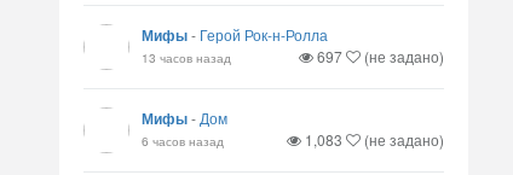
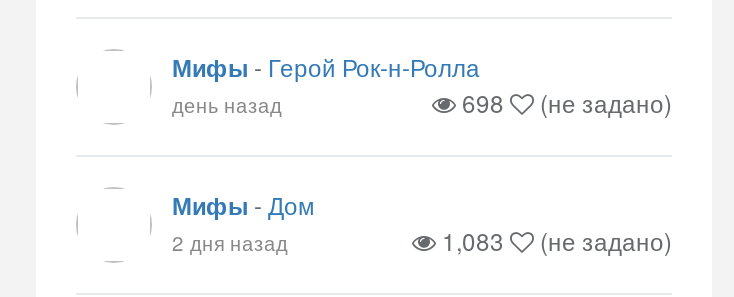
- 13 часов назад
- 697
+ день назад
+ 698

- 6 часов назад
+ 2 дня назад
